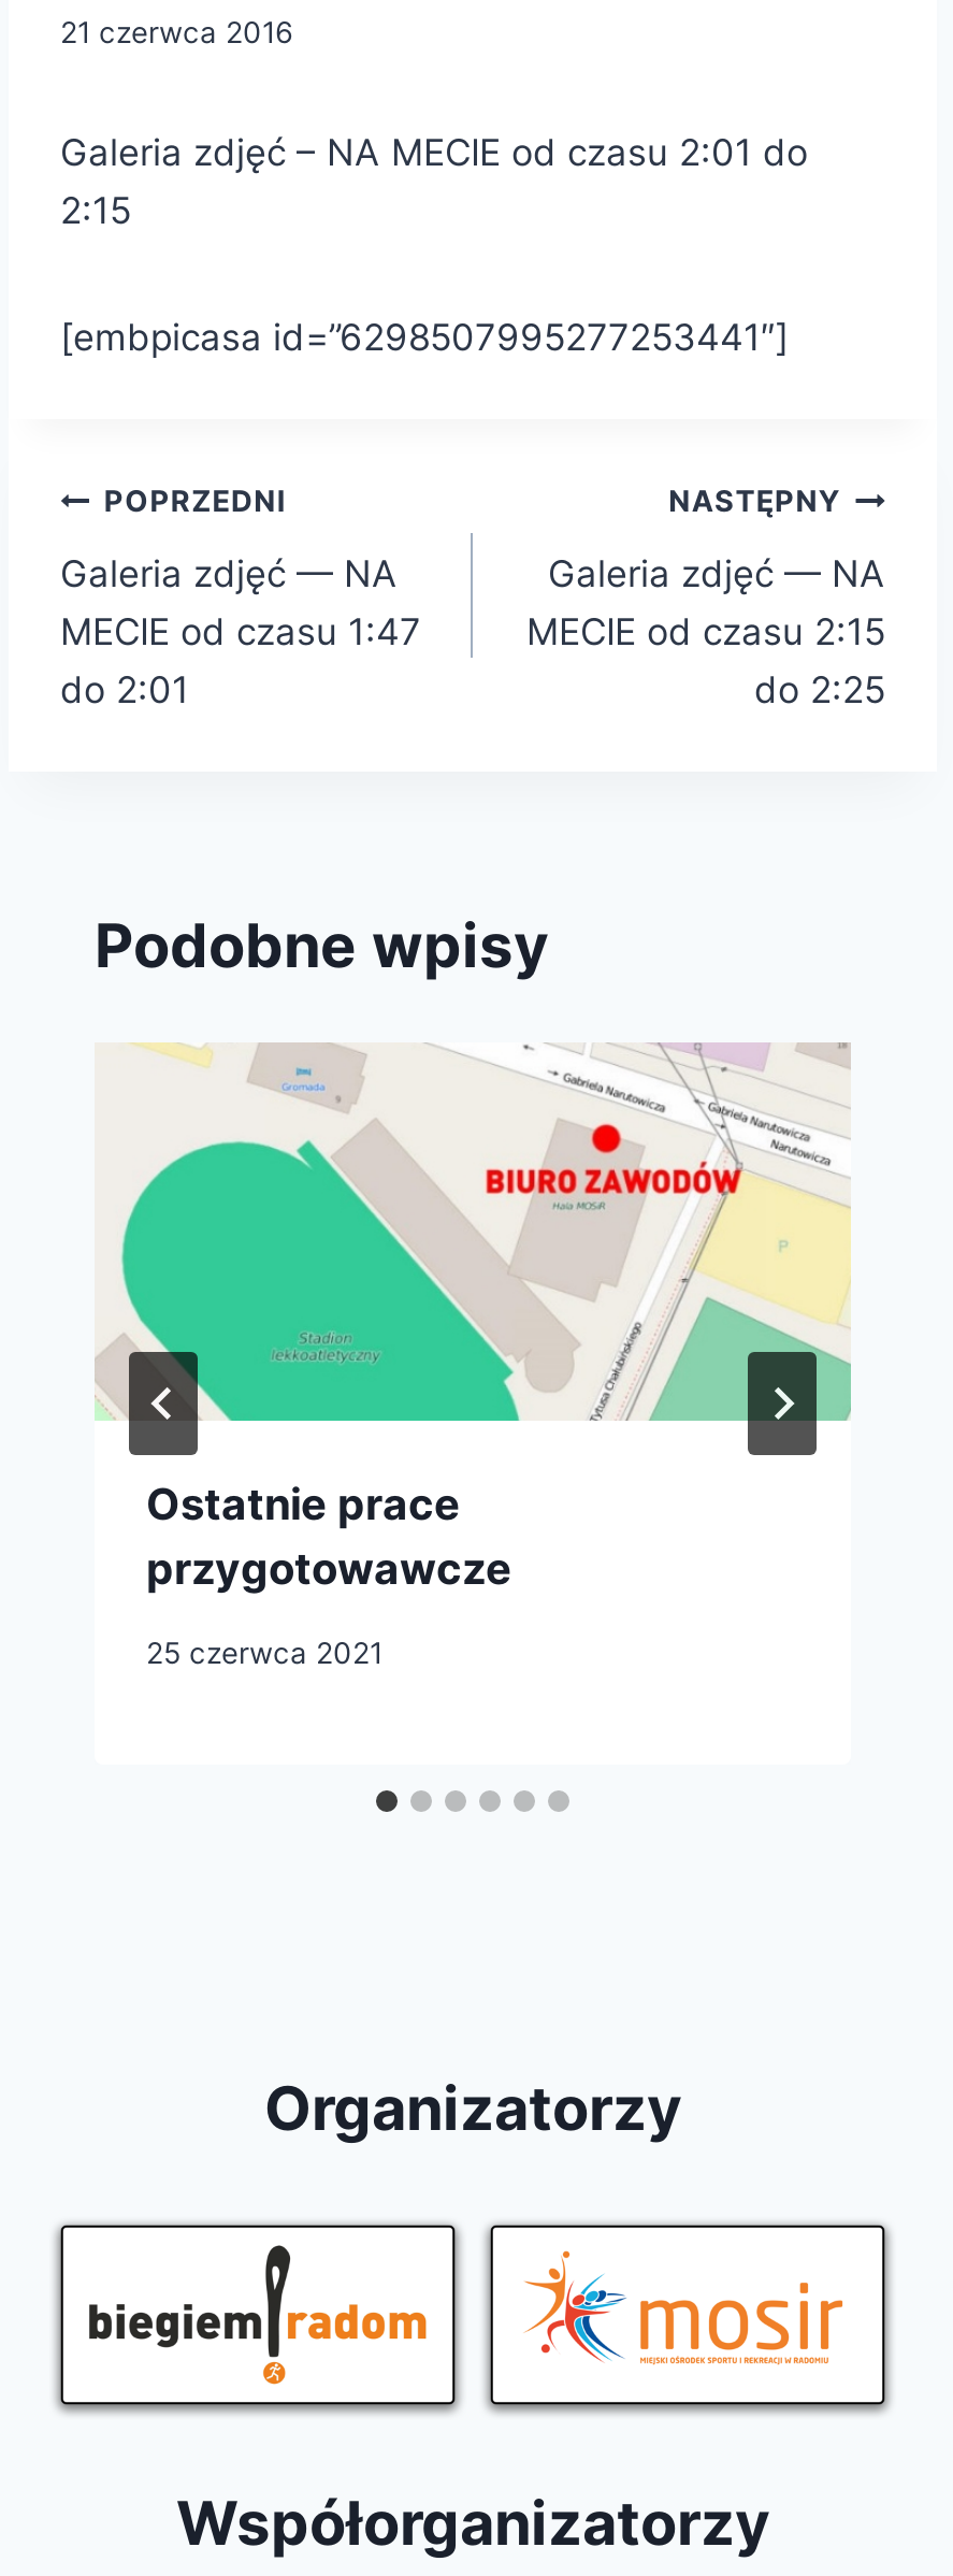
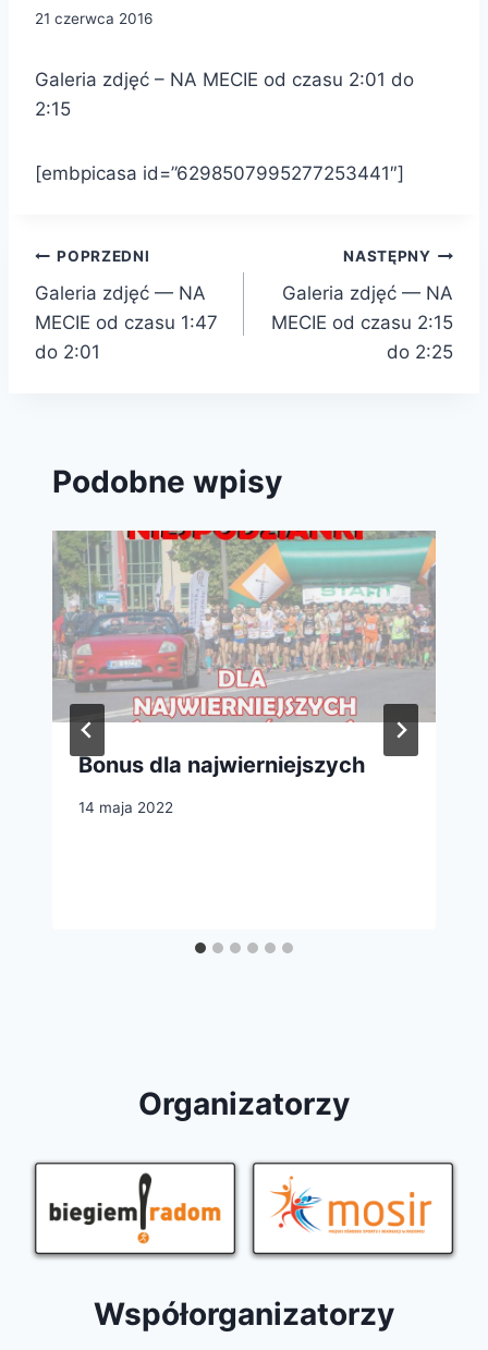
- [image]
- Ostatnie prace
- przygotowawcze
+ [image]
+ Bonus dla najwierniejszych

- 25 czerwca 2021
+ 14 maja 2022
